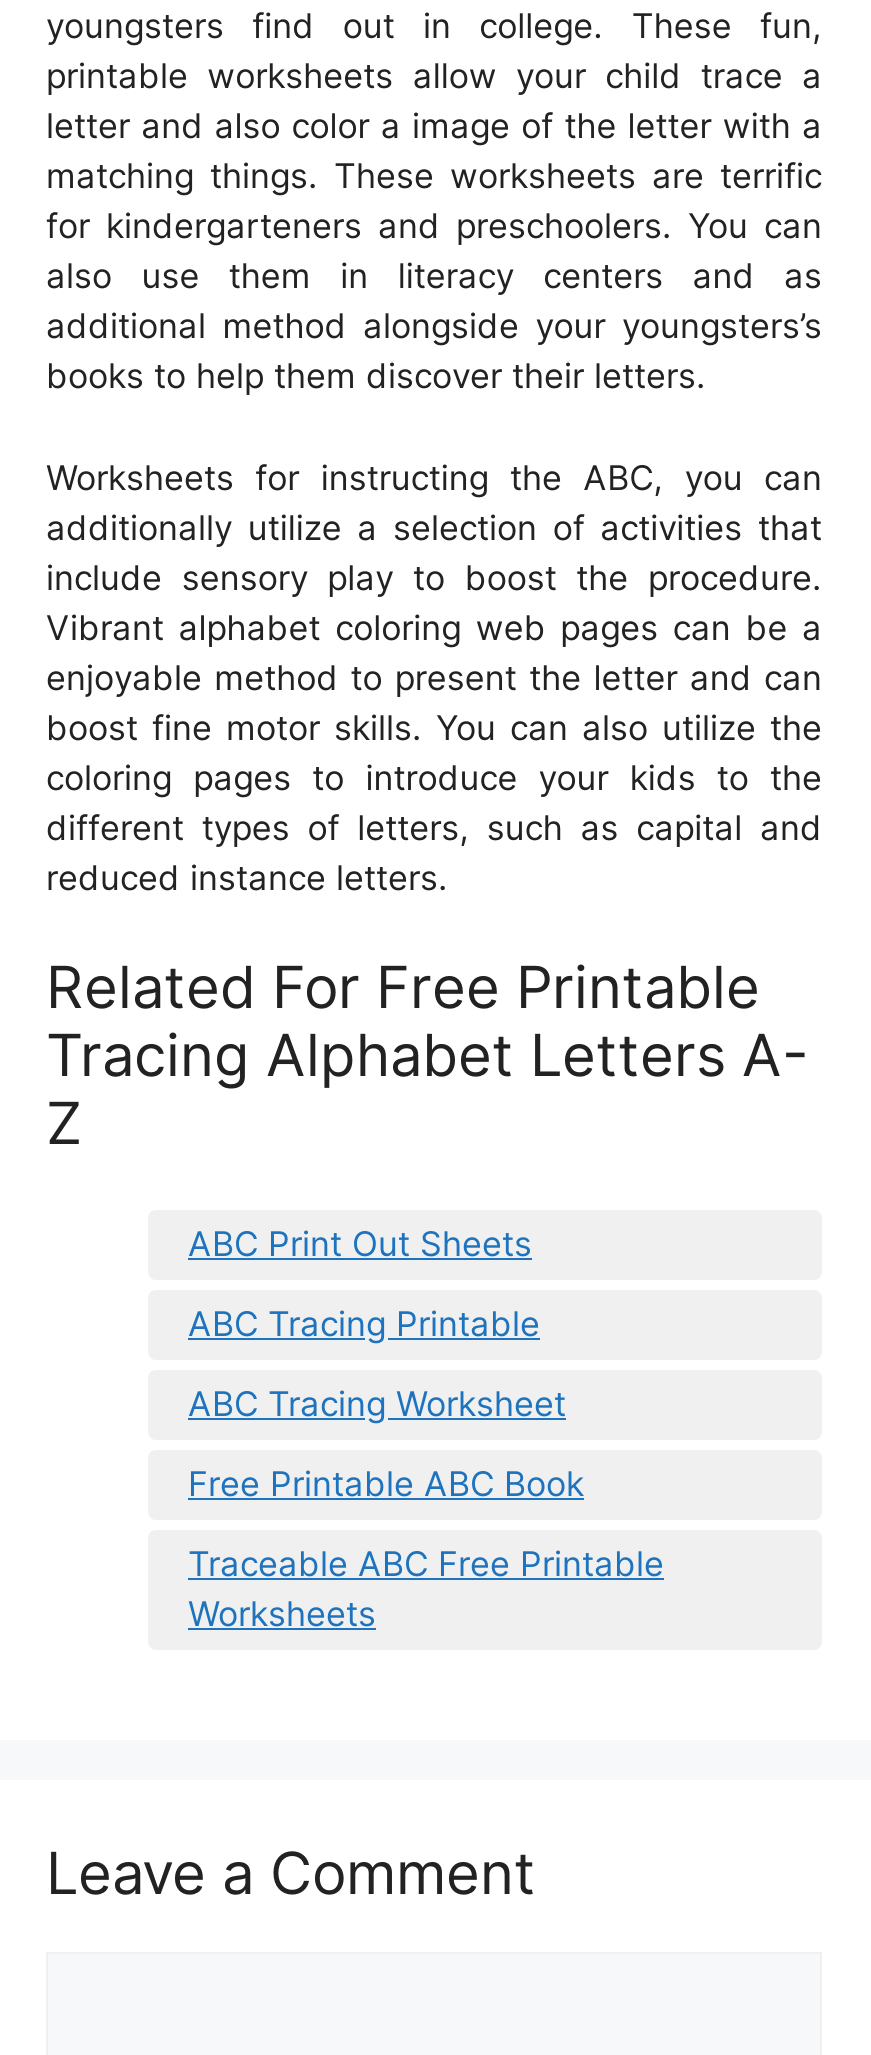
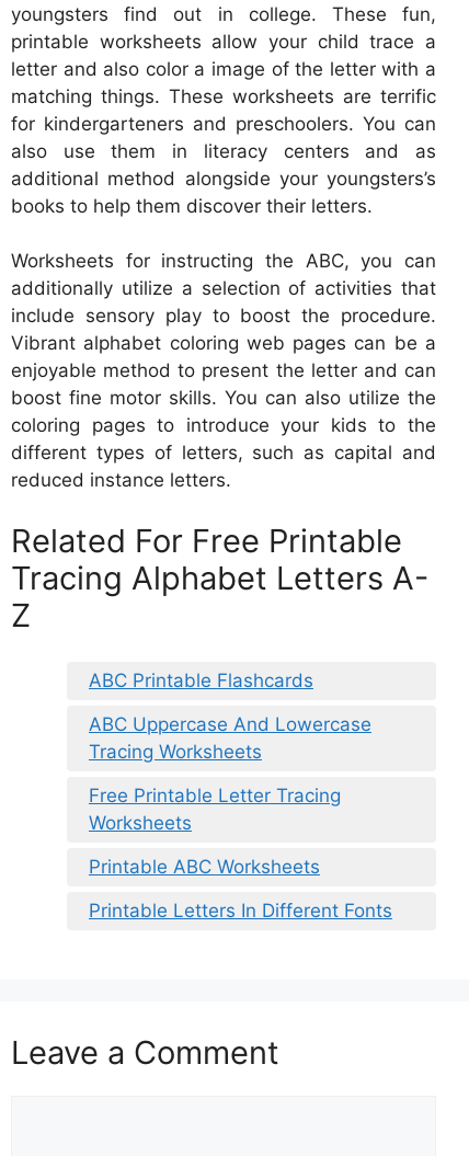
- ABC Print Out Sheets
- ABC Tracing Printable
- ABC Tracing Worksheet
- Free Printable ABC Book
- Traceable ABC Free Printable
+ ABC Printable Flashcards
+ ABC Uppercase And Lowercase
+ Tracing Worksheets
+ Free Printable Letter Tracing

moved up: Worksheets

+ Printable ABC Worksheets
+ Printable Letters In Different Fonts
